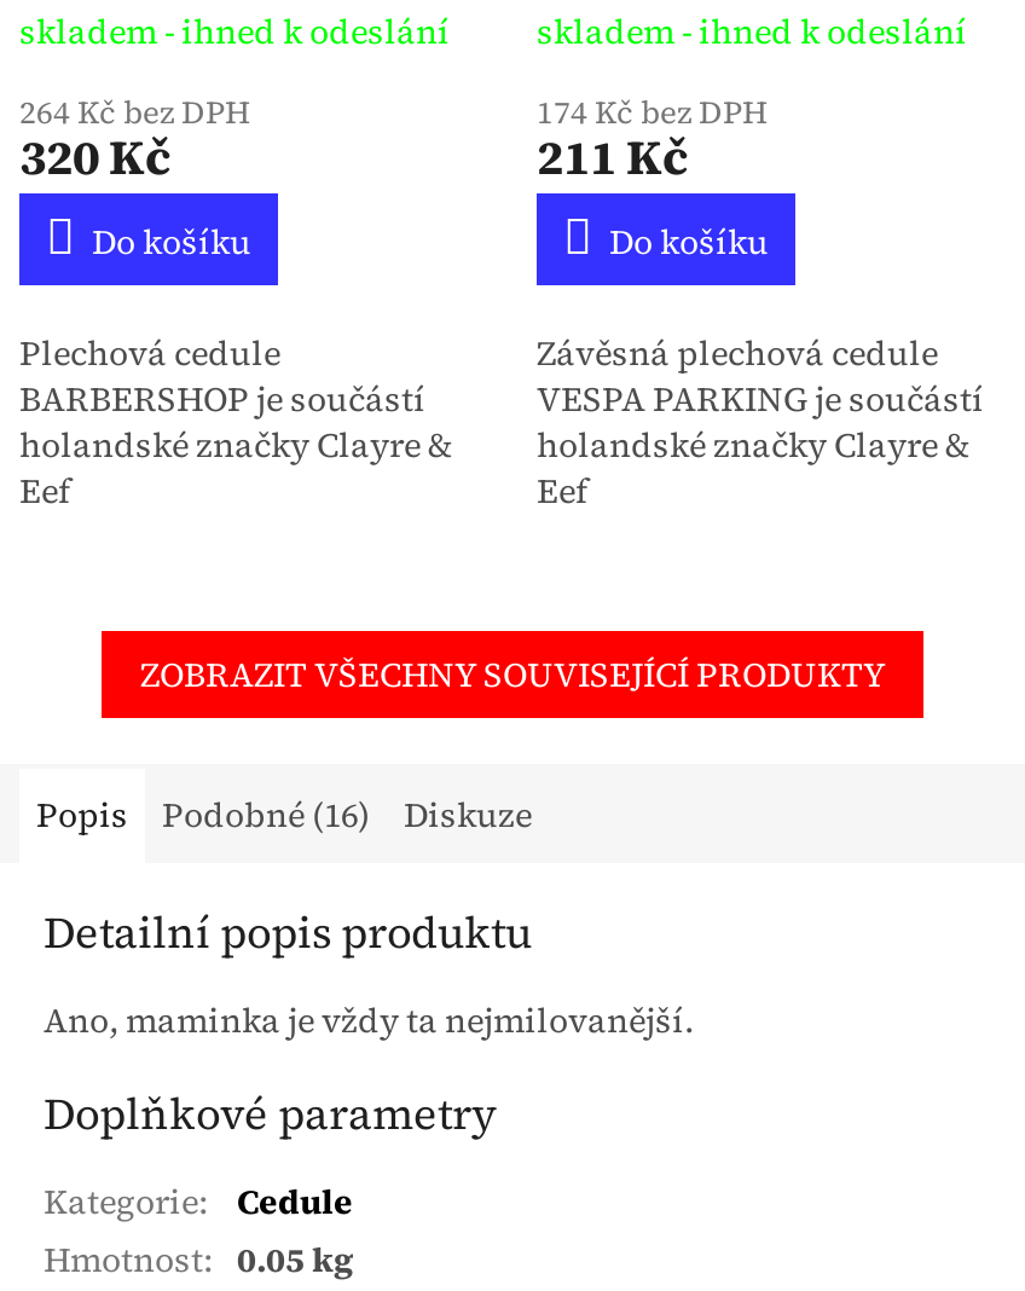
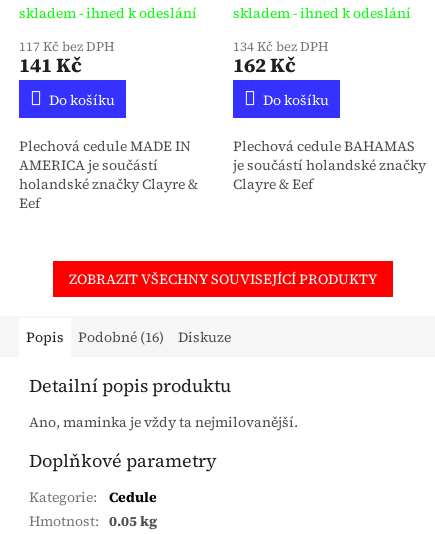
- 264 Kč bez DPH
+ 117 Kč bez DPH

- 174 Kč bez DPH
+ 134 Kč bez DPH

- 320 Kč
+ 141 Kč

- 211 Kč
+ 162 Kč

- Plechová cedule
- BARBERSHOP je součástí
+ Plechová cedule MADE IN
+ AMERICA je součástí

- Závěsná plechová cedule
- VESPA PARKING je součástí
- holandské značky Clayre &
- Eef
+ Plechová cedule BAHAMAS
+ je součástí holandské značky
+ Clayre & Eef
